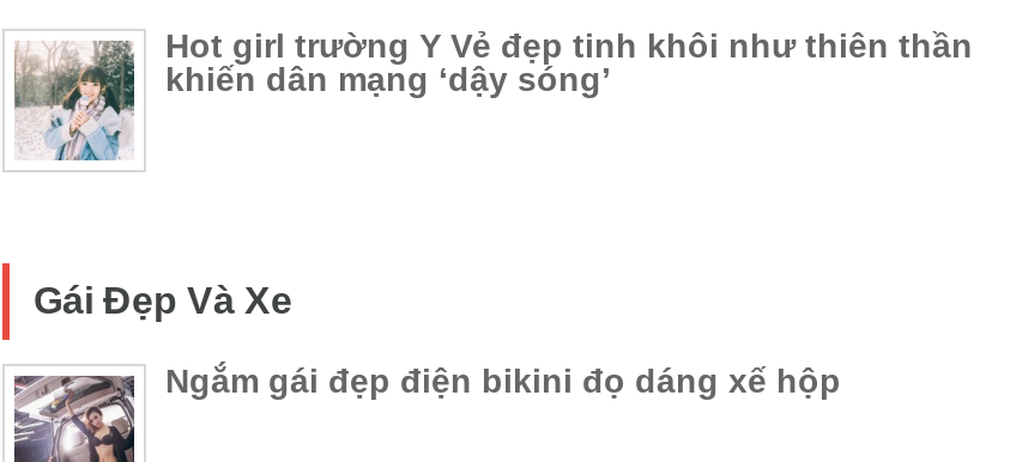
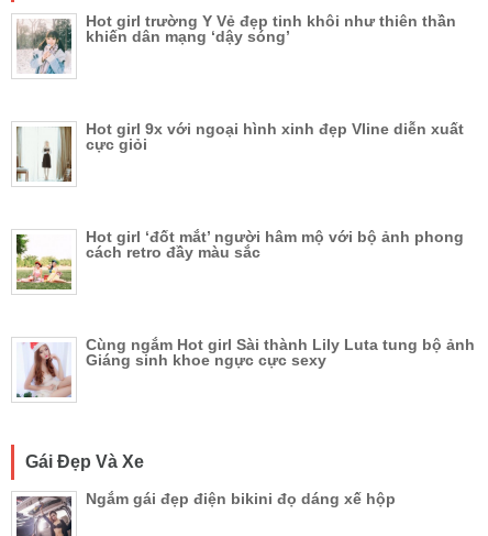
+ [image]
+ Hot girl 9x với ngoại hình xinh đẹp Vline diễn xuất
+ cực giỏi

+ [image]
+ Hot girl ‘đốt mắt’ người hâm mộ với bộ ảnh phong
+ cách retro đầy màu sắc

+ [image]
+ Cùng ngắm Hot girl Sài thành Lily Luta tung bộ ảnh
+ Giáng sinh khoe ngực cực sexy
